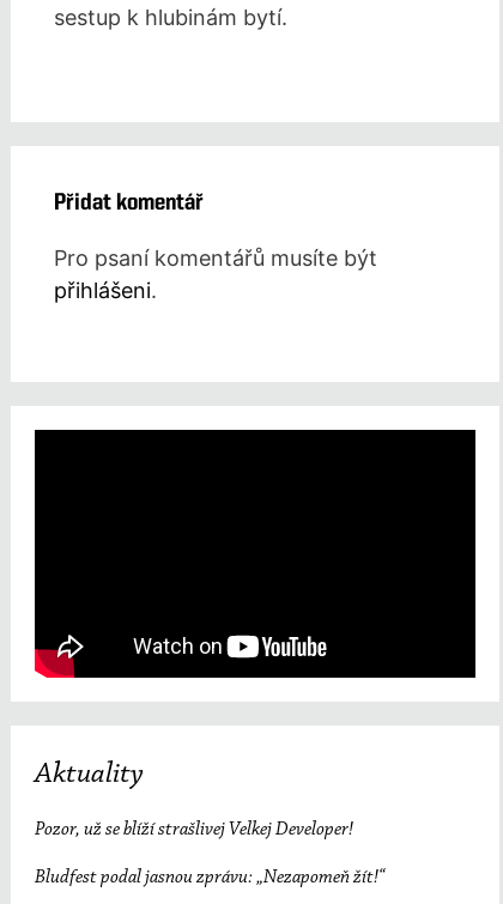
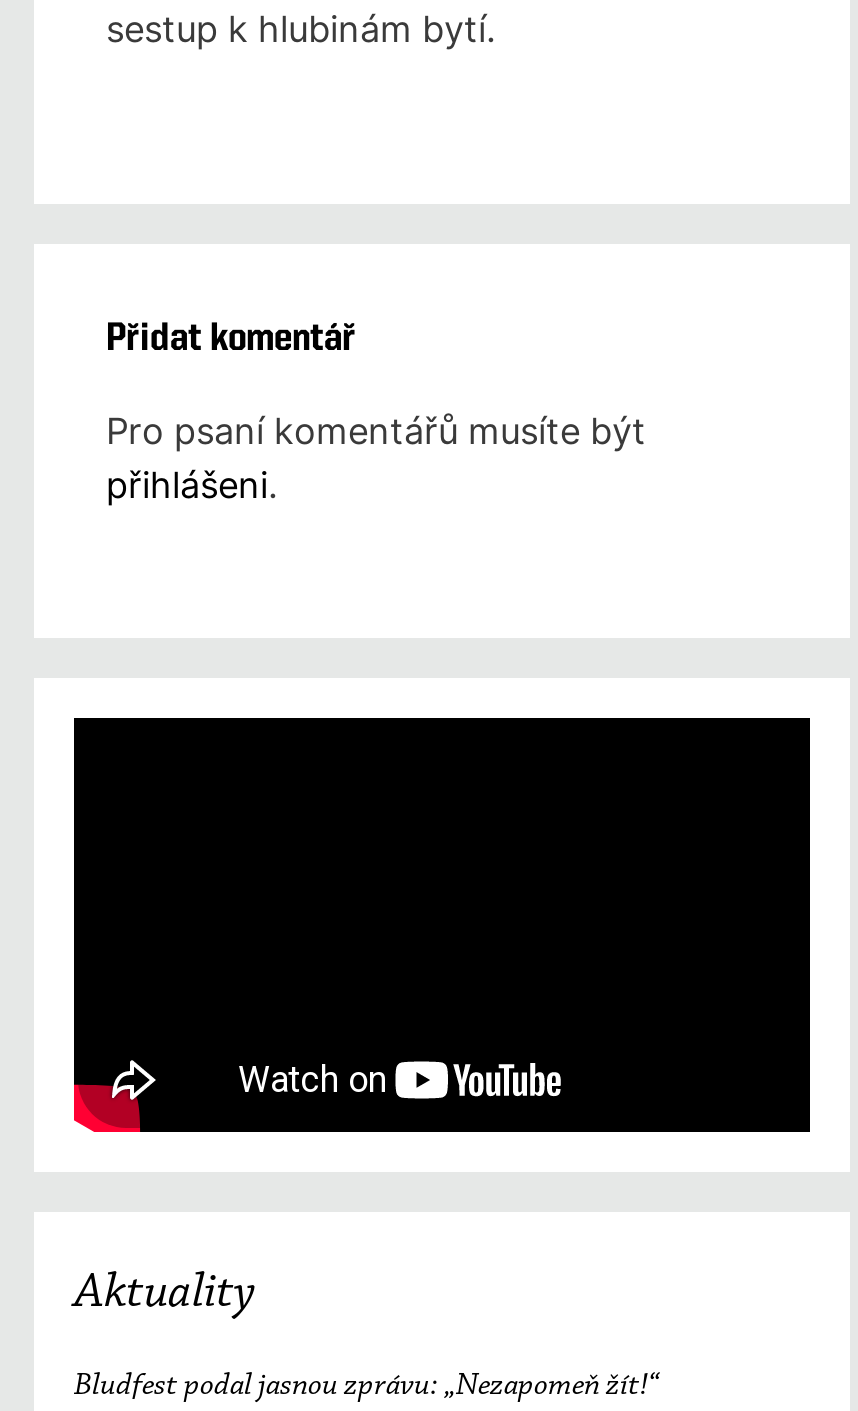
- Pozor, už se blíží strašlivej Velkej Developer!
